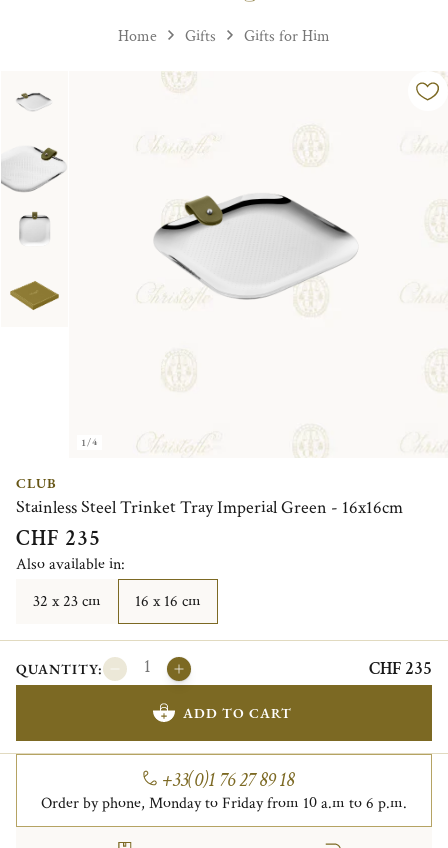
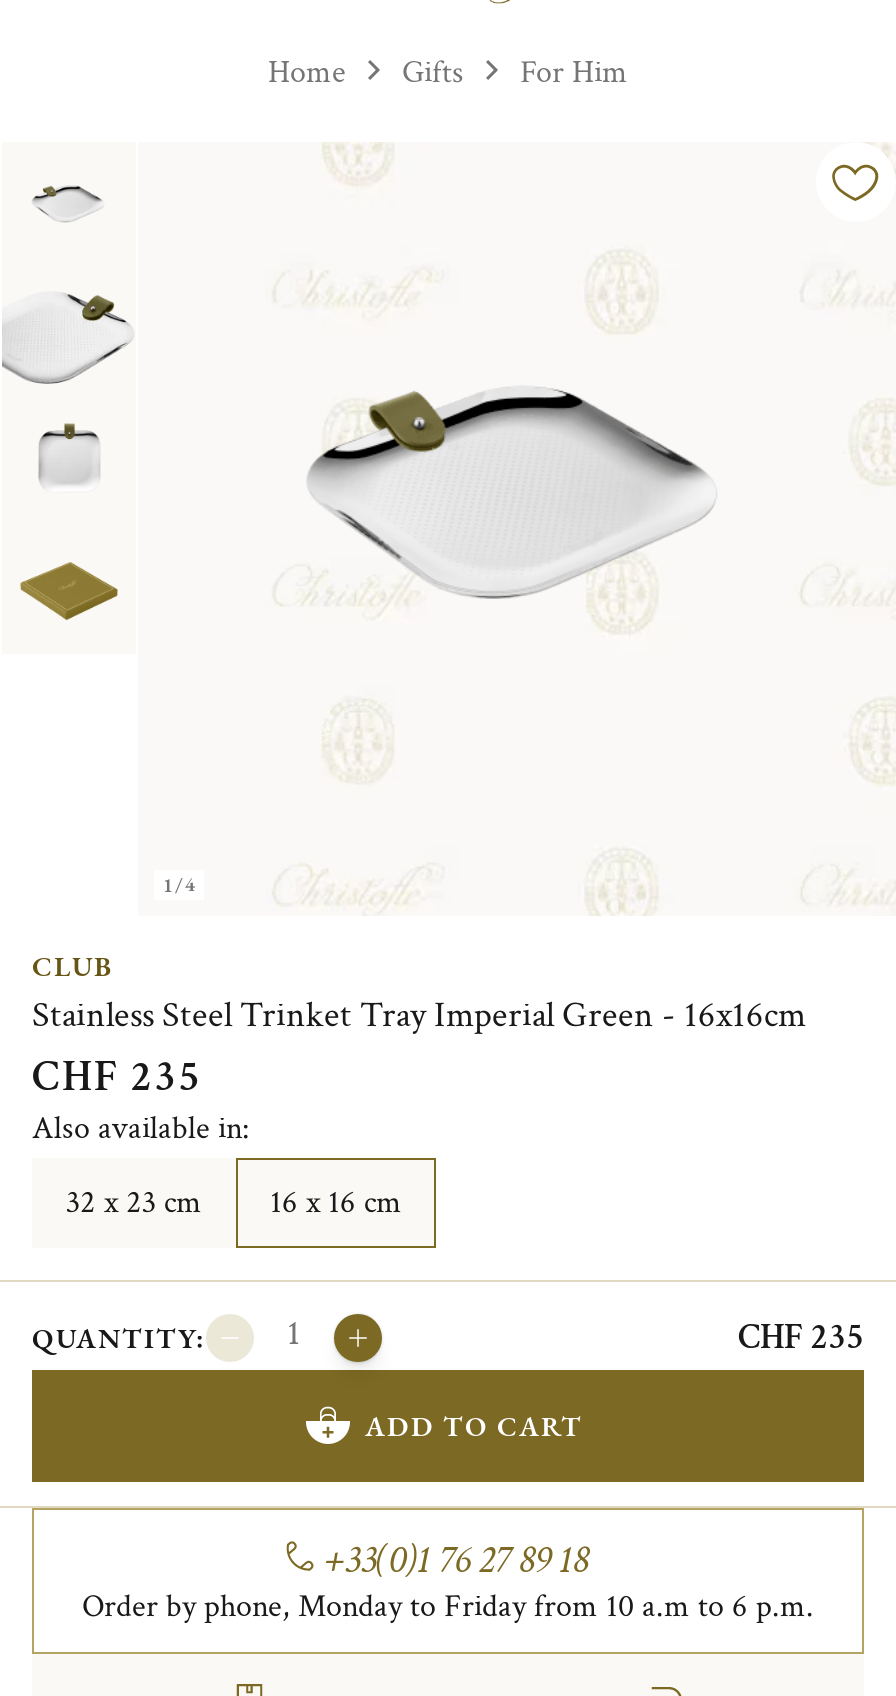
- Gifts for Him
+ For Him
